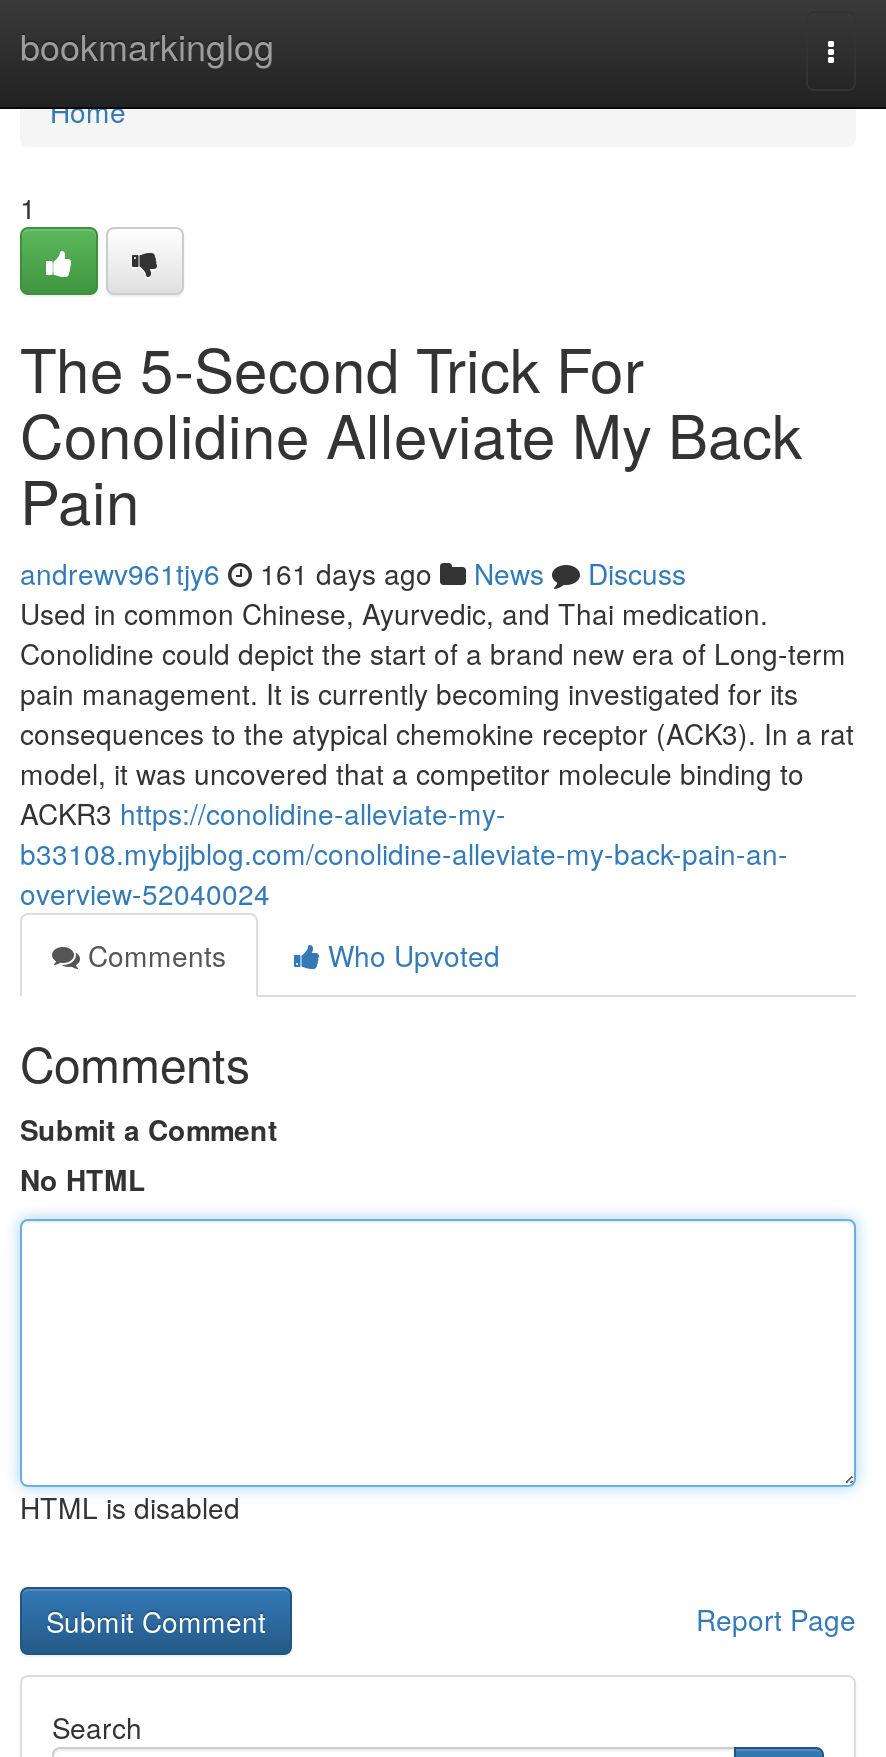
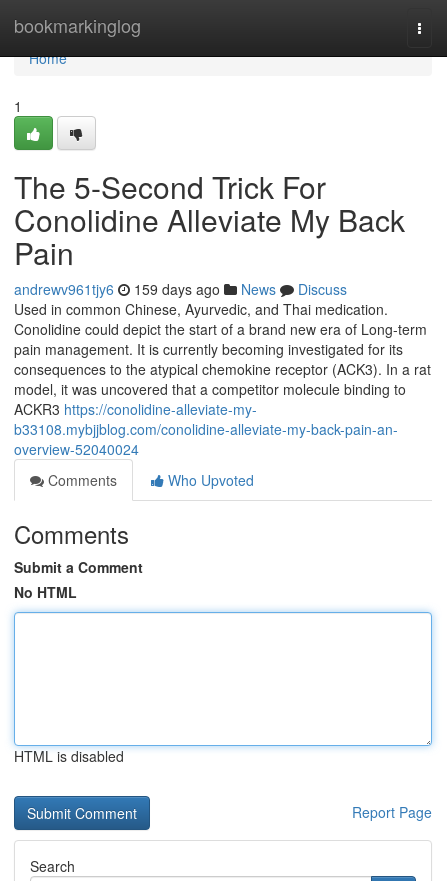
- andrewv961tjy6 161 days ago News Discuss
+ andrewv961tjy6 159 days ago News Discuss
